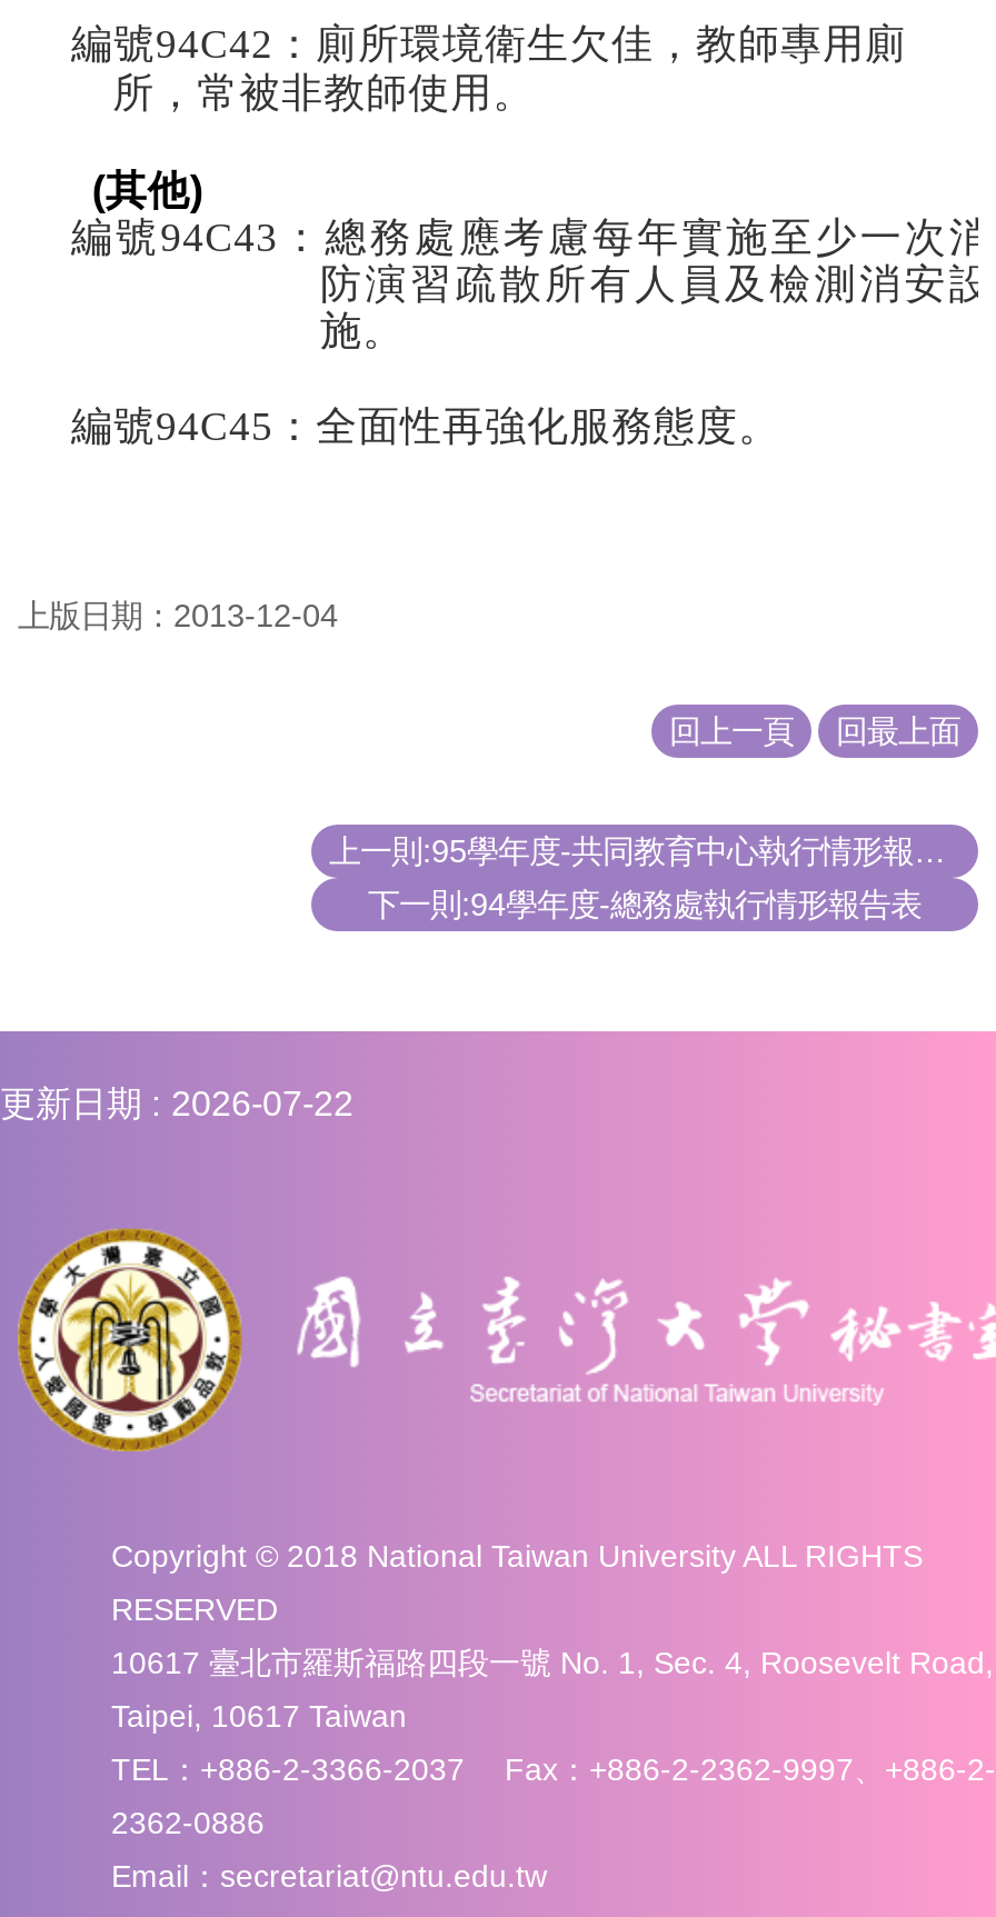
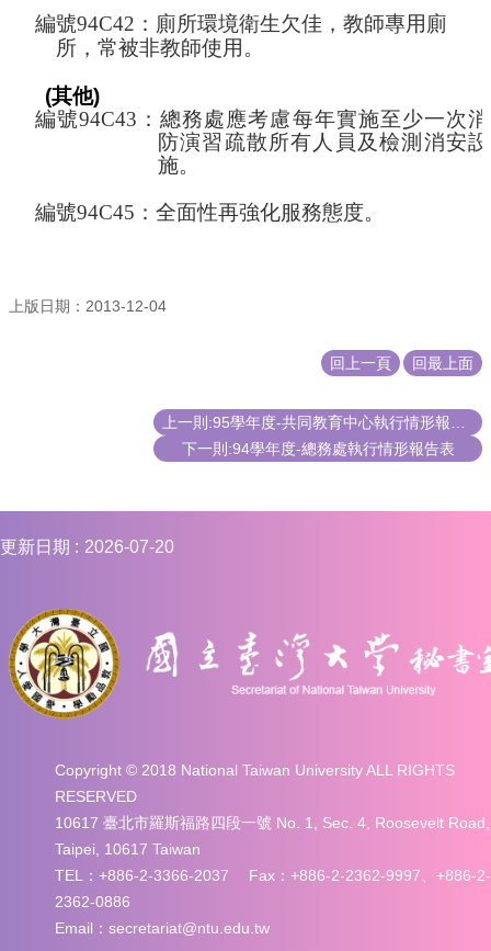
- 更新日期 2026-07-22
+ 更新日期 2026-07-20
